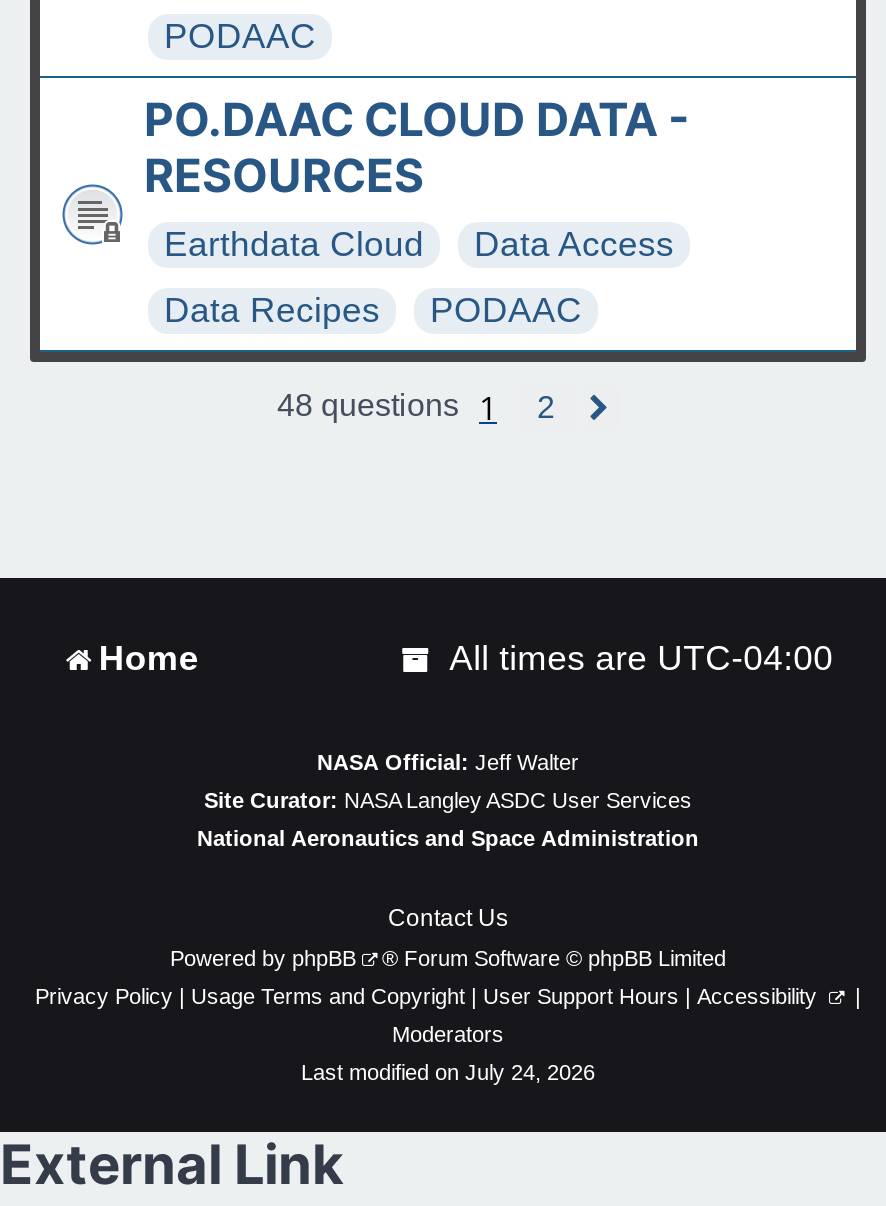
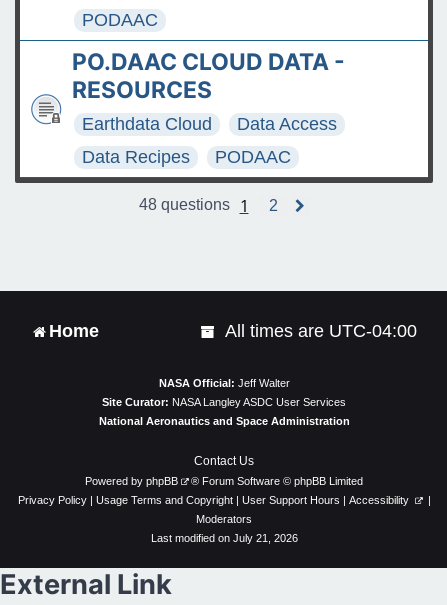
- Last modified on July 24, 2026
+ Last modified on July 21, 2026
